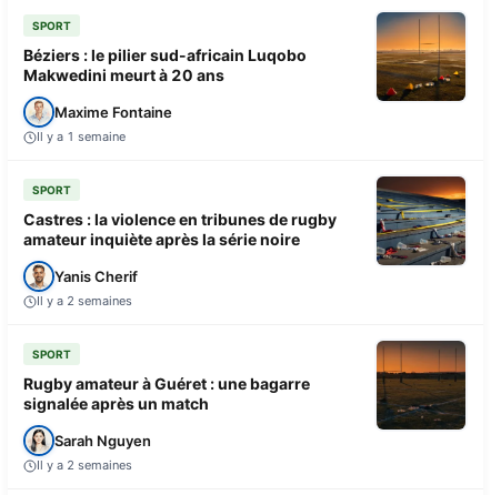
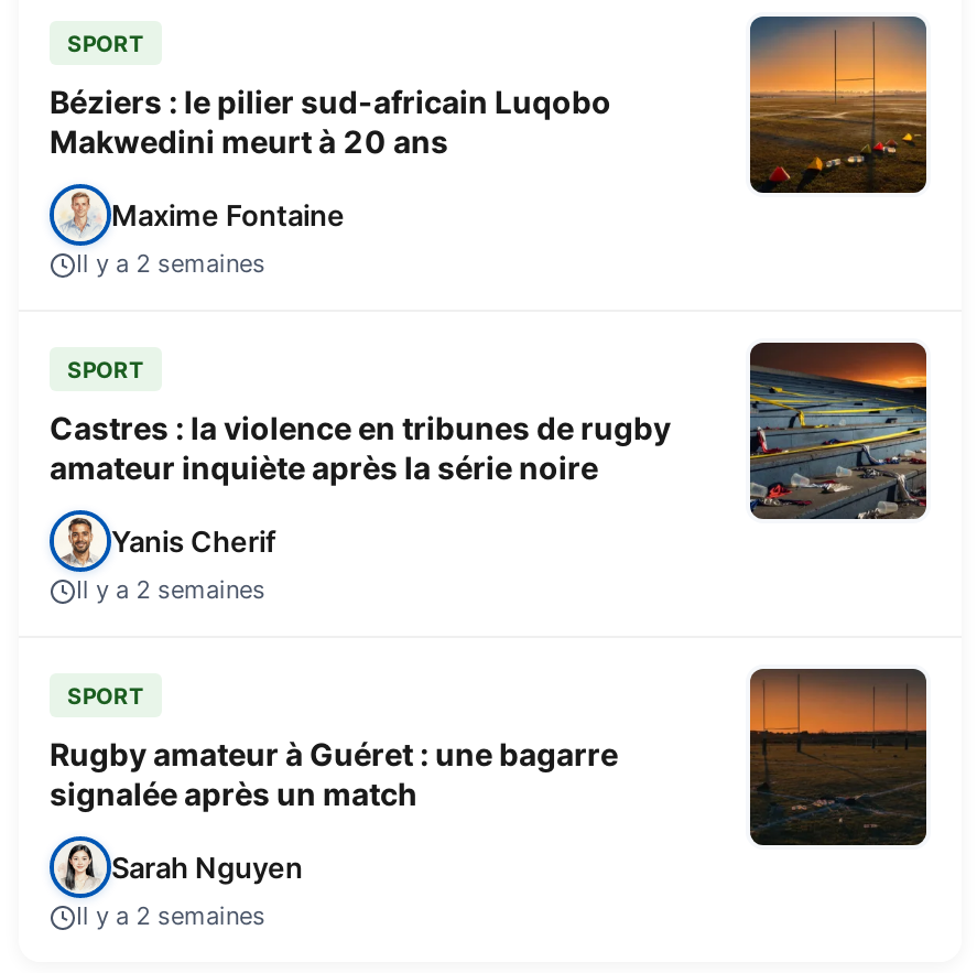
- Il y a 1 semaine
+ Il y a 2 semaines
